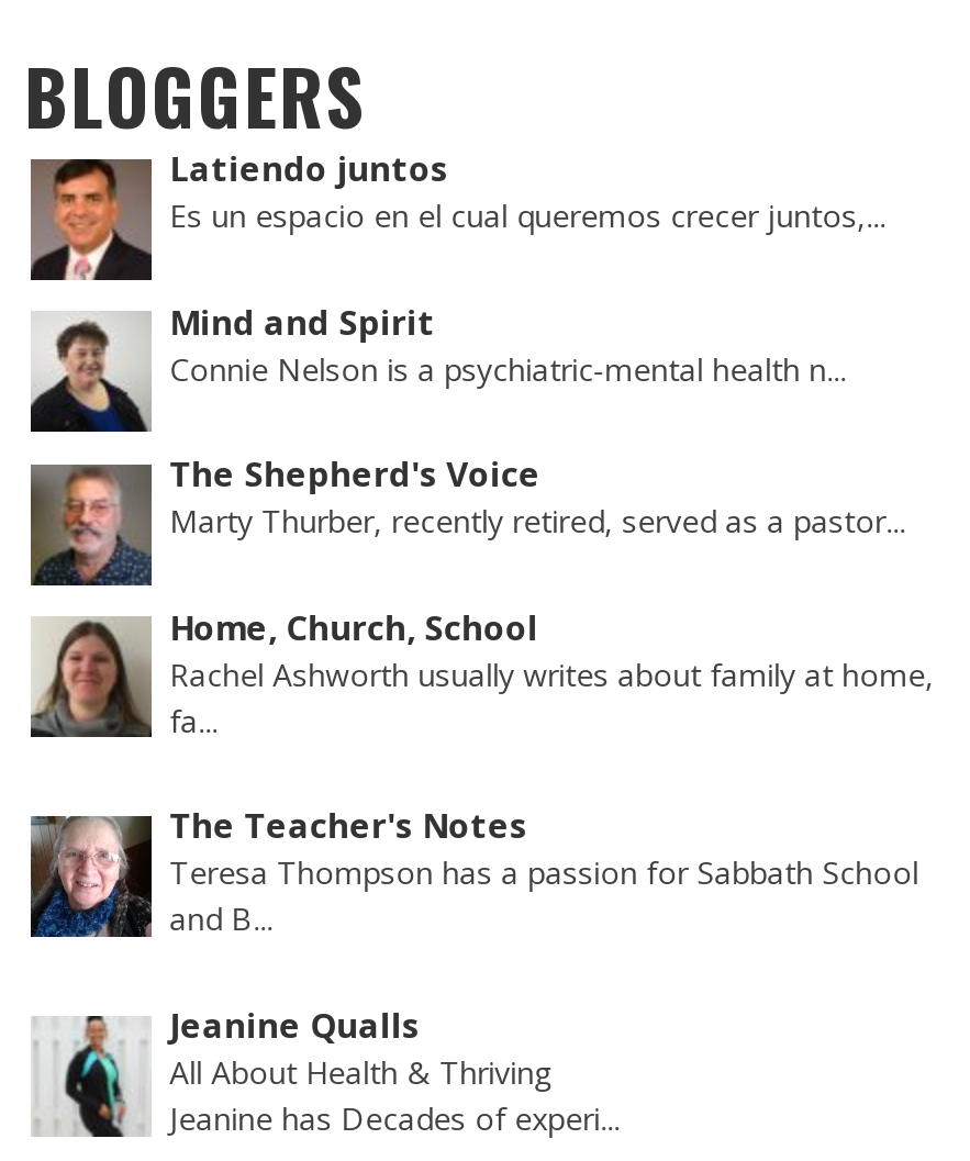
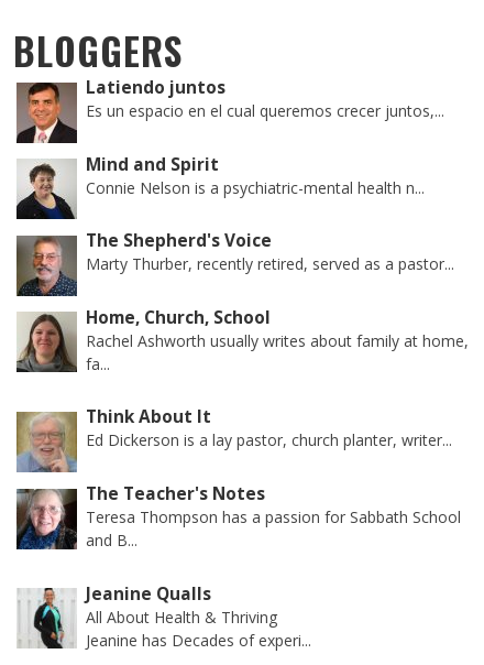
+ [image]
+ Think About It
+ Ed Dickerson is a lay pastor, church planter, writer...
